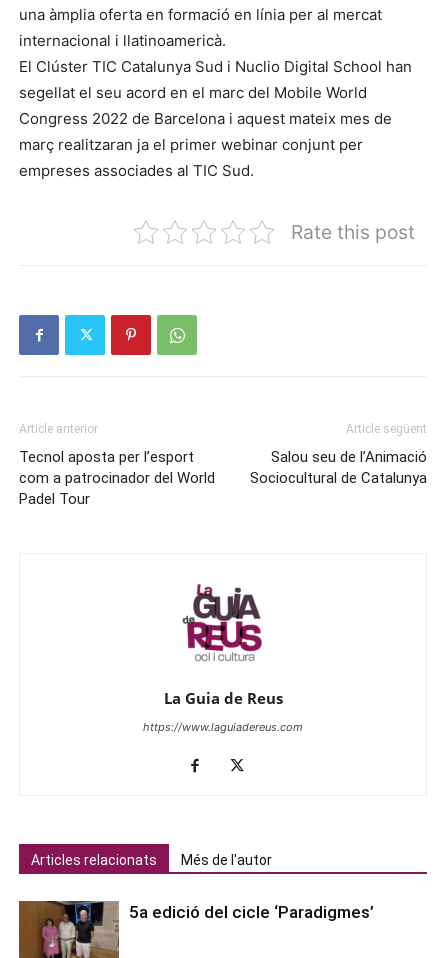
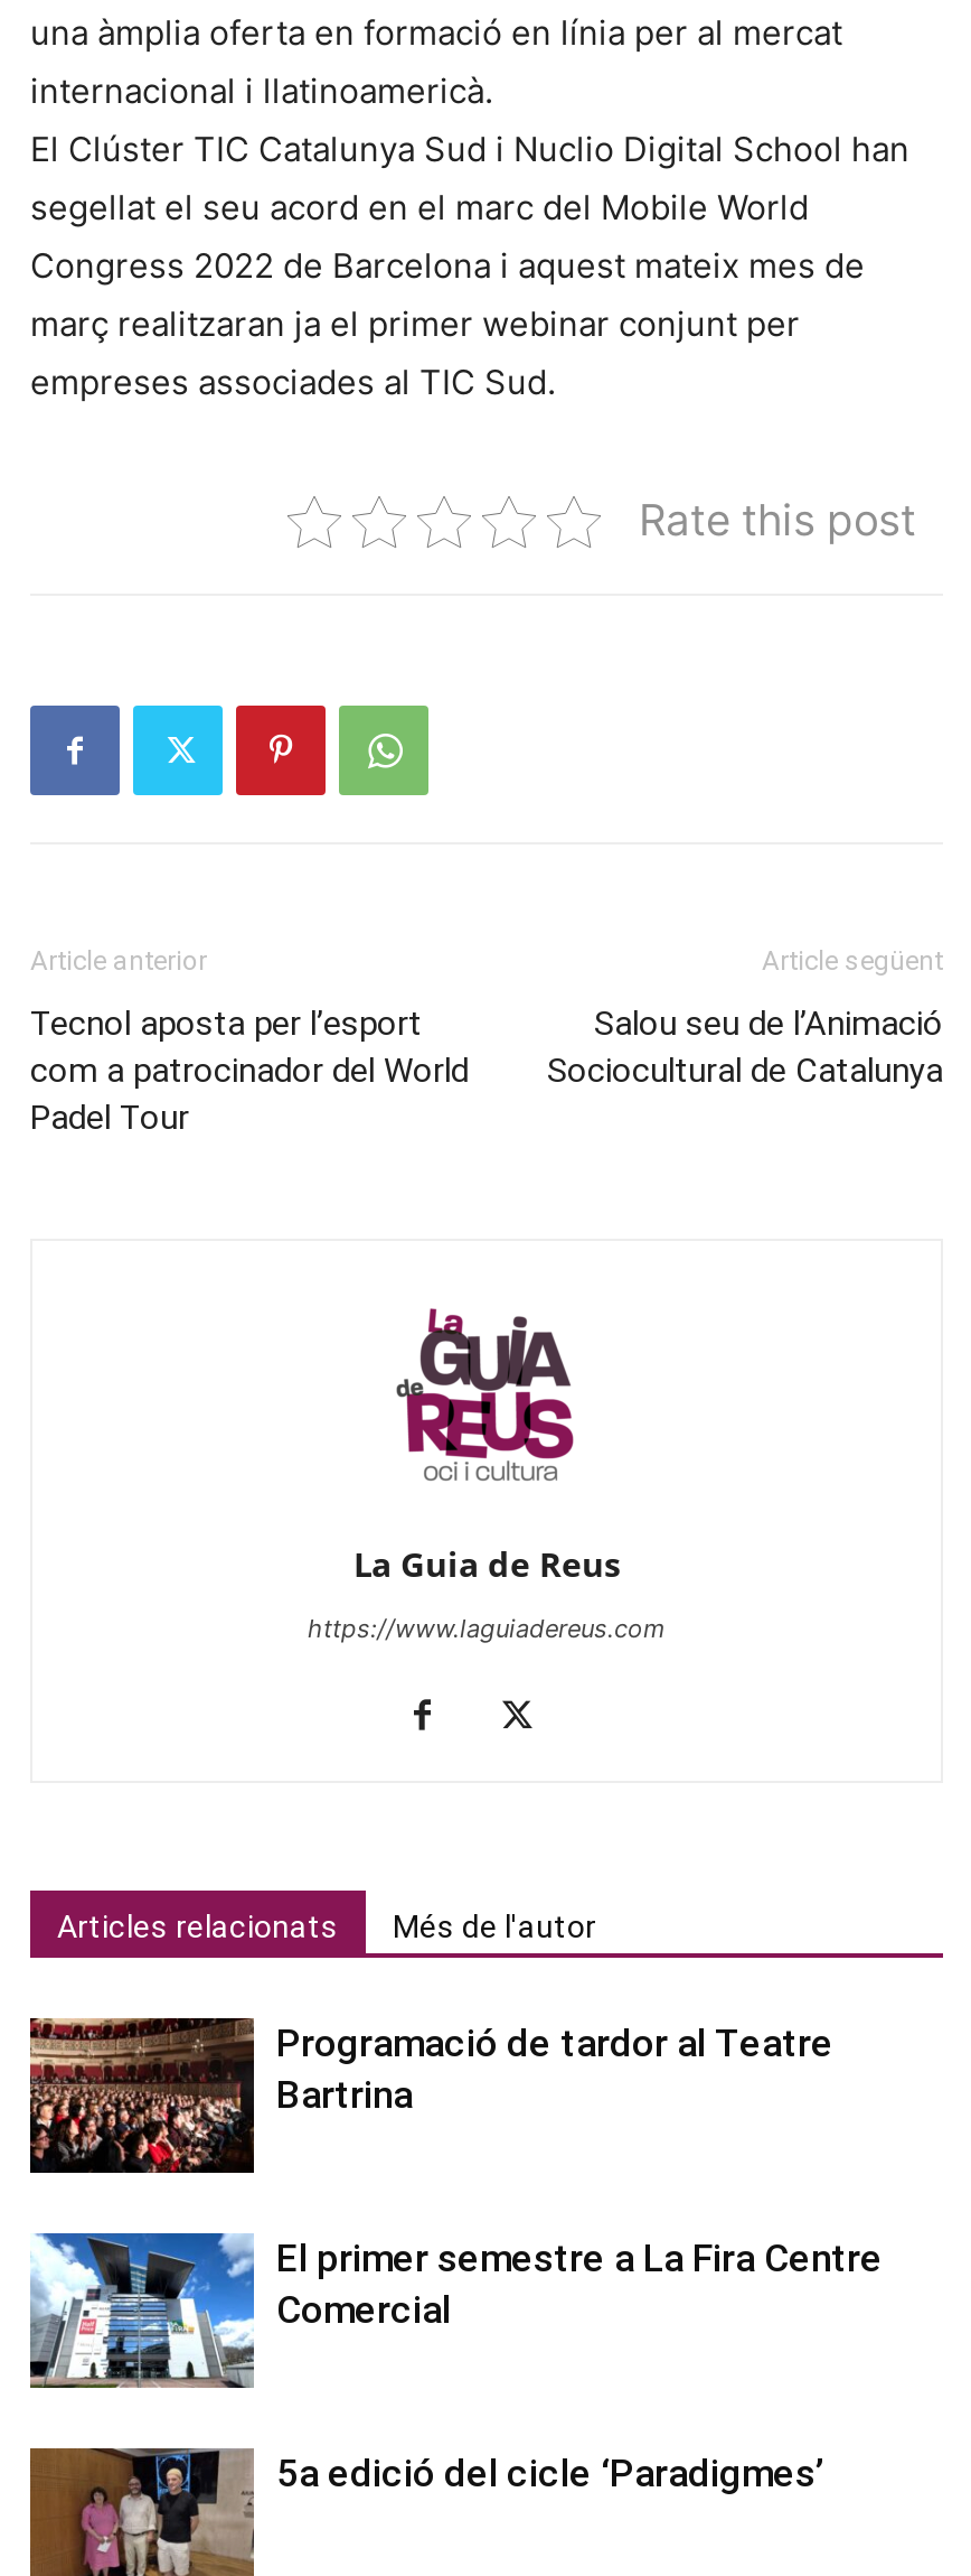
+ [image]
+ Programació de tardor al Teatre
+ Bartrina

+ [image]
+ El primer semestre a La Fira Centre
+ Comercial
